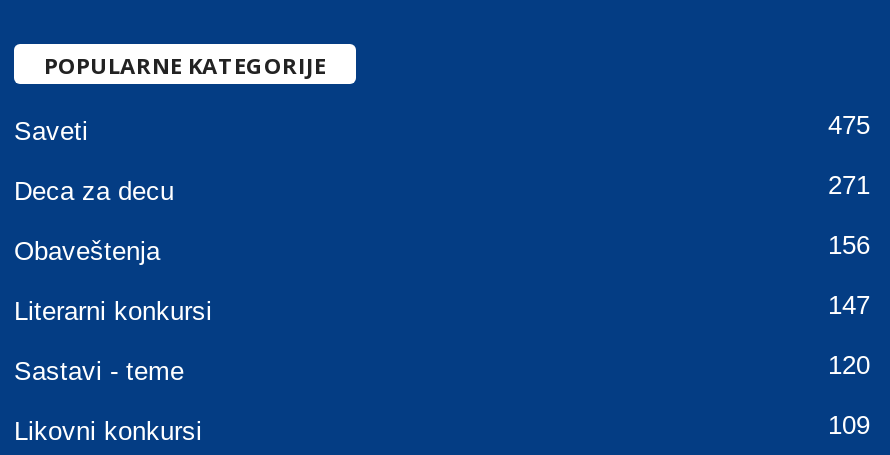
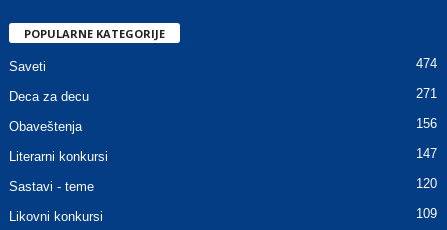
- 475
+ 474
